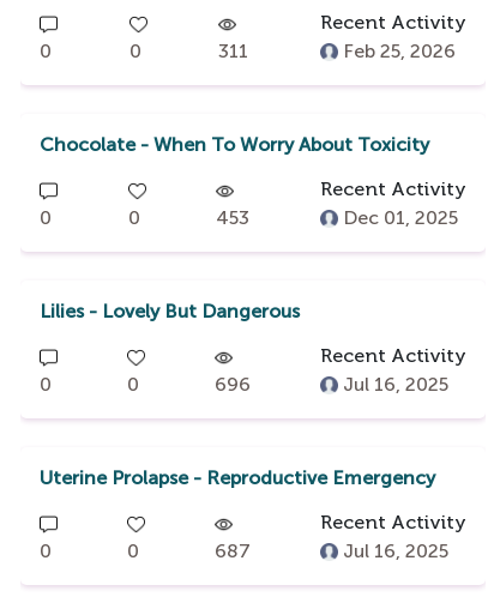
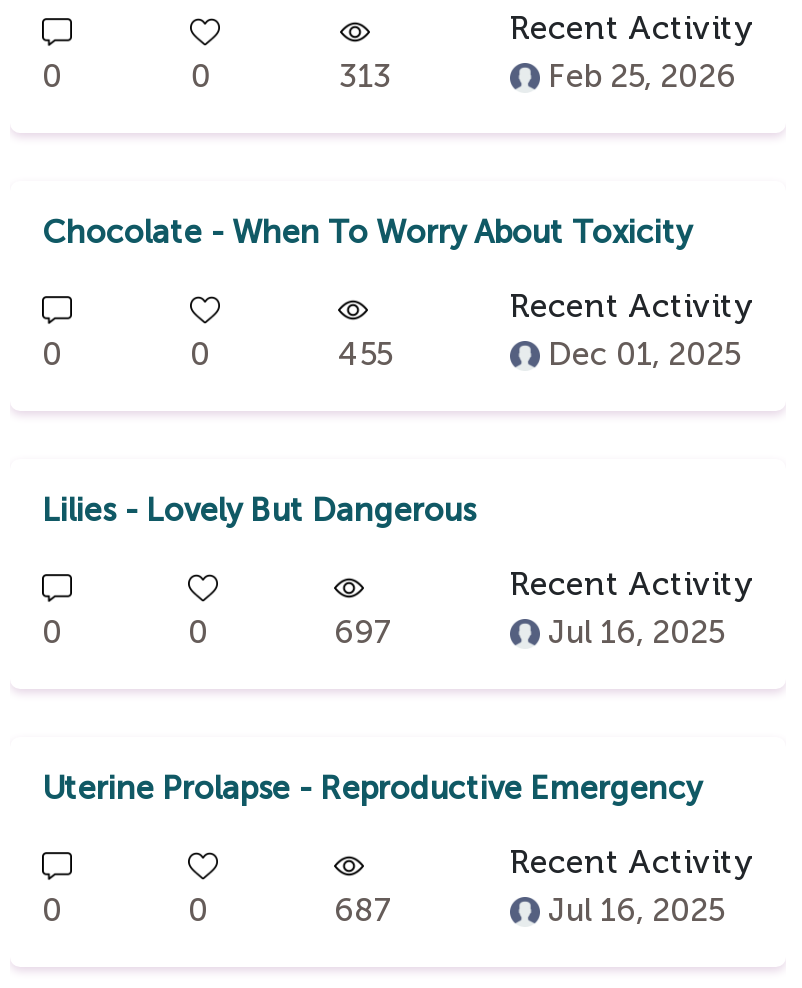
- 311
+ 313

- 453
+ 455

- 696
+ 697
